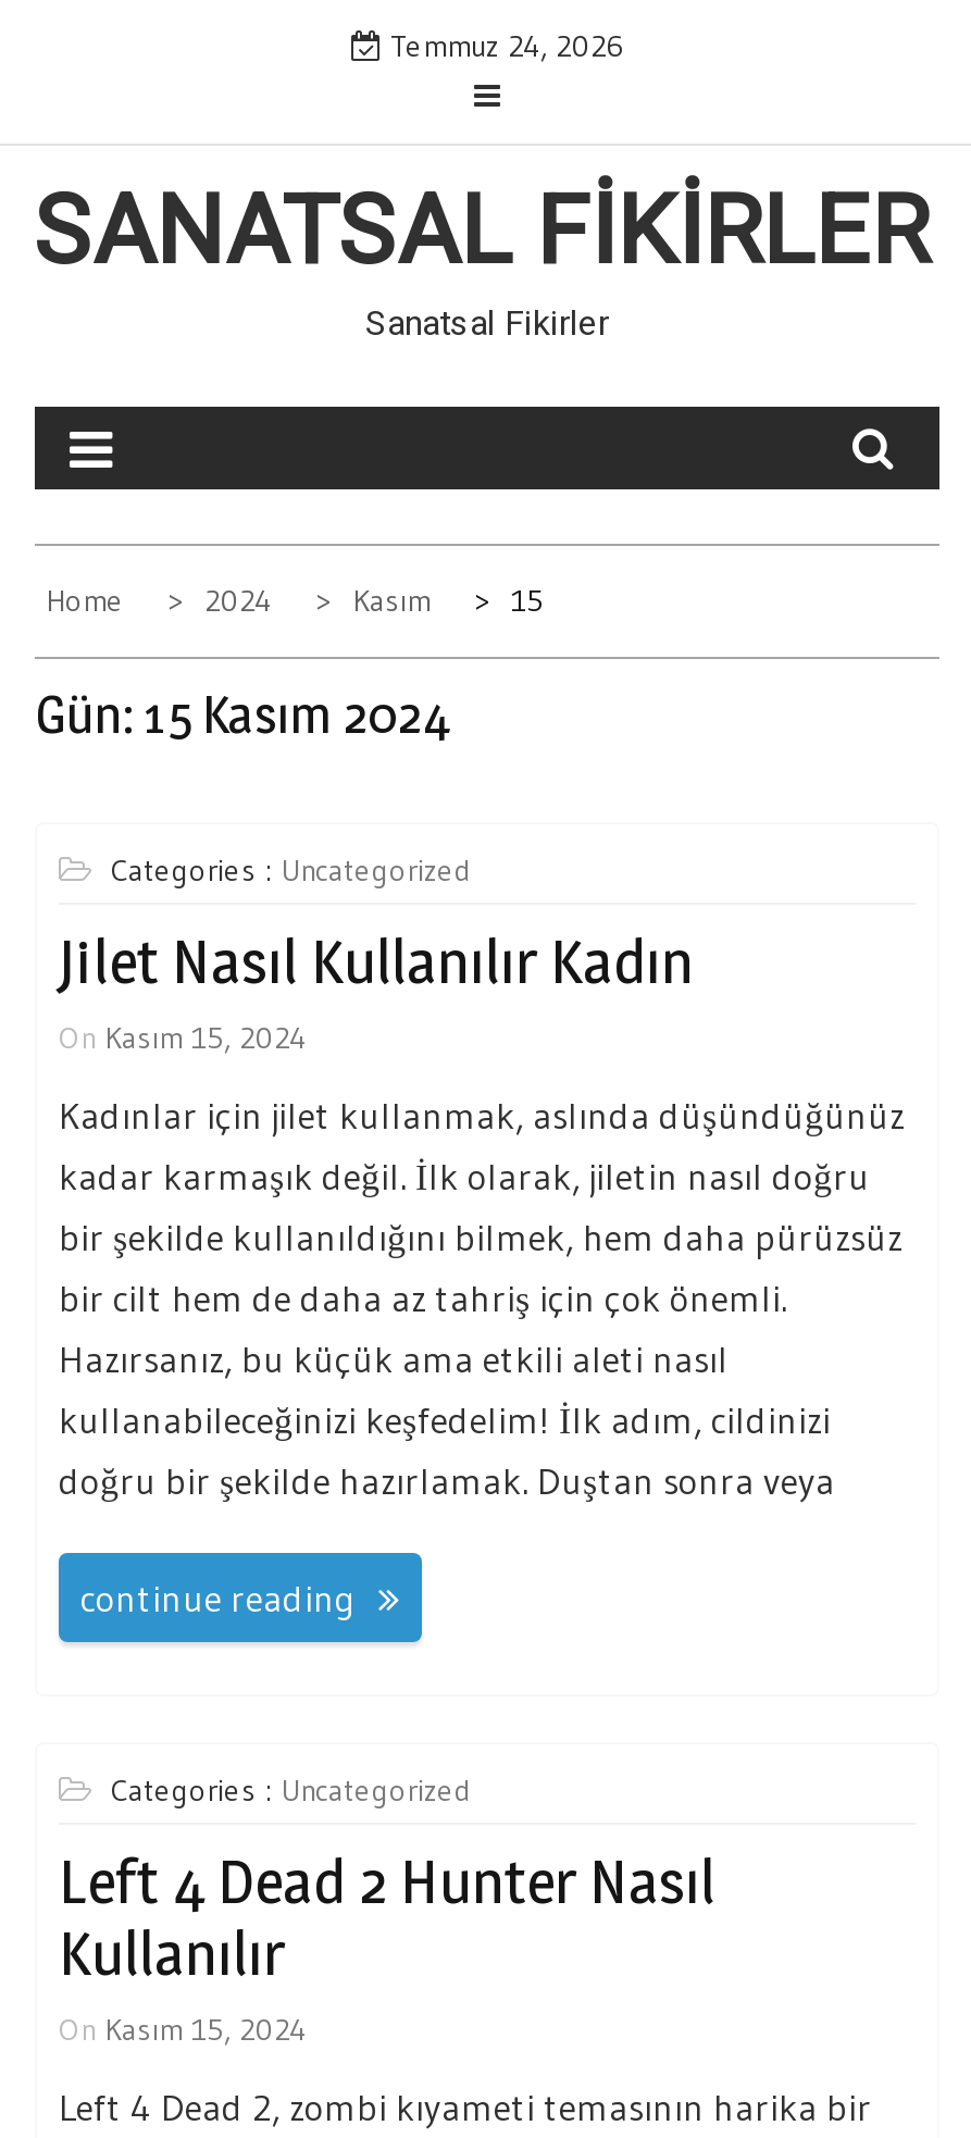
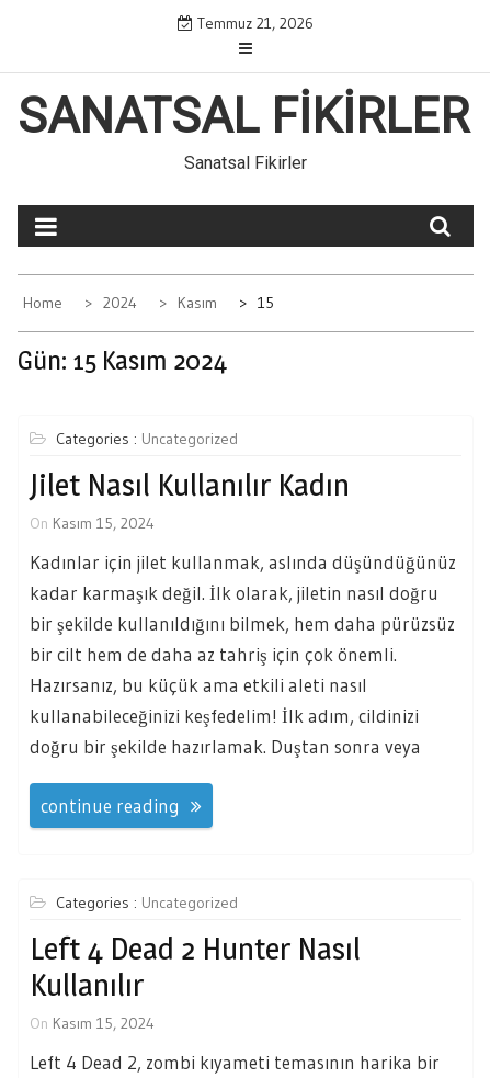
- Temmuz 24, 2026
+ Temmuz 21, 2026
